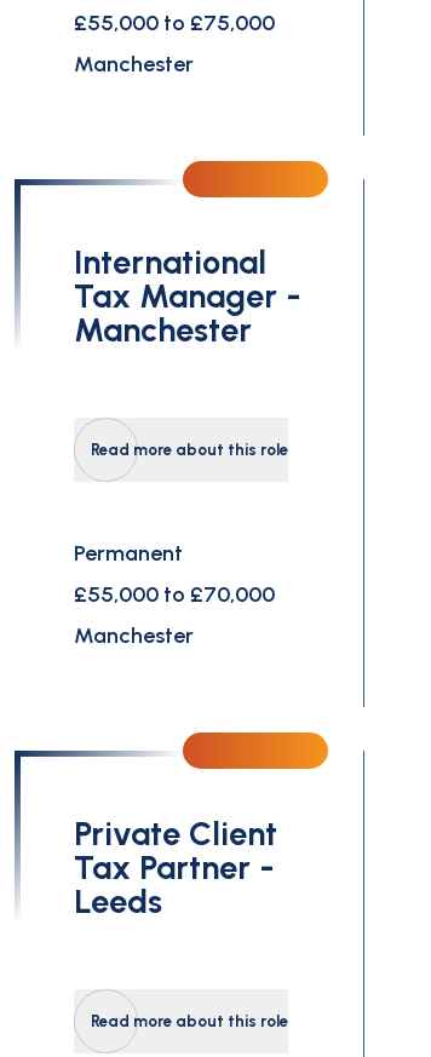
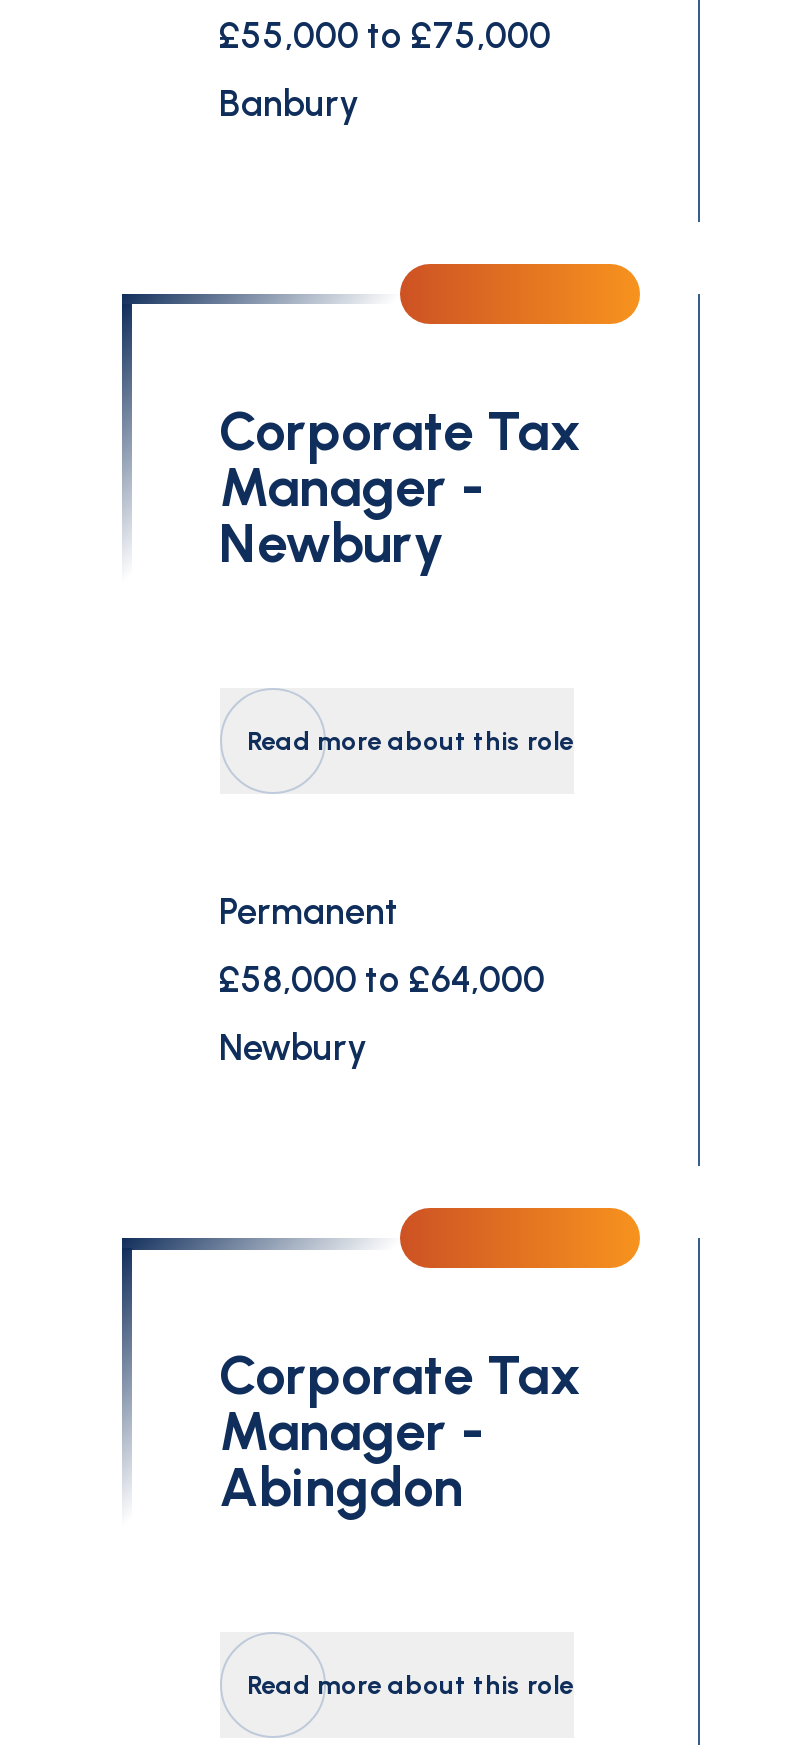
- Manchester
+ Banbury

- International
- Tax Manager -
- Manchester
+ Corporate Tax
+ Manager -
+ Newbury

- £55,000 to £70,000
+ £58,000 to £64,000

- Manchester
+ Newbury

- Private Client
- Tax Partner -
- Leeds
+ Corporate Tax
+ Manager -
+ Abingdon
